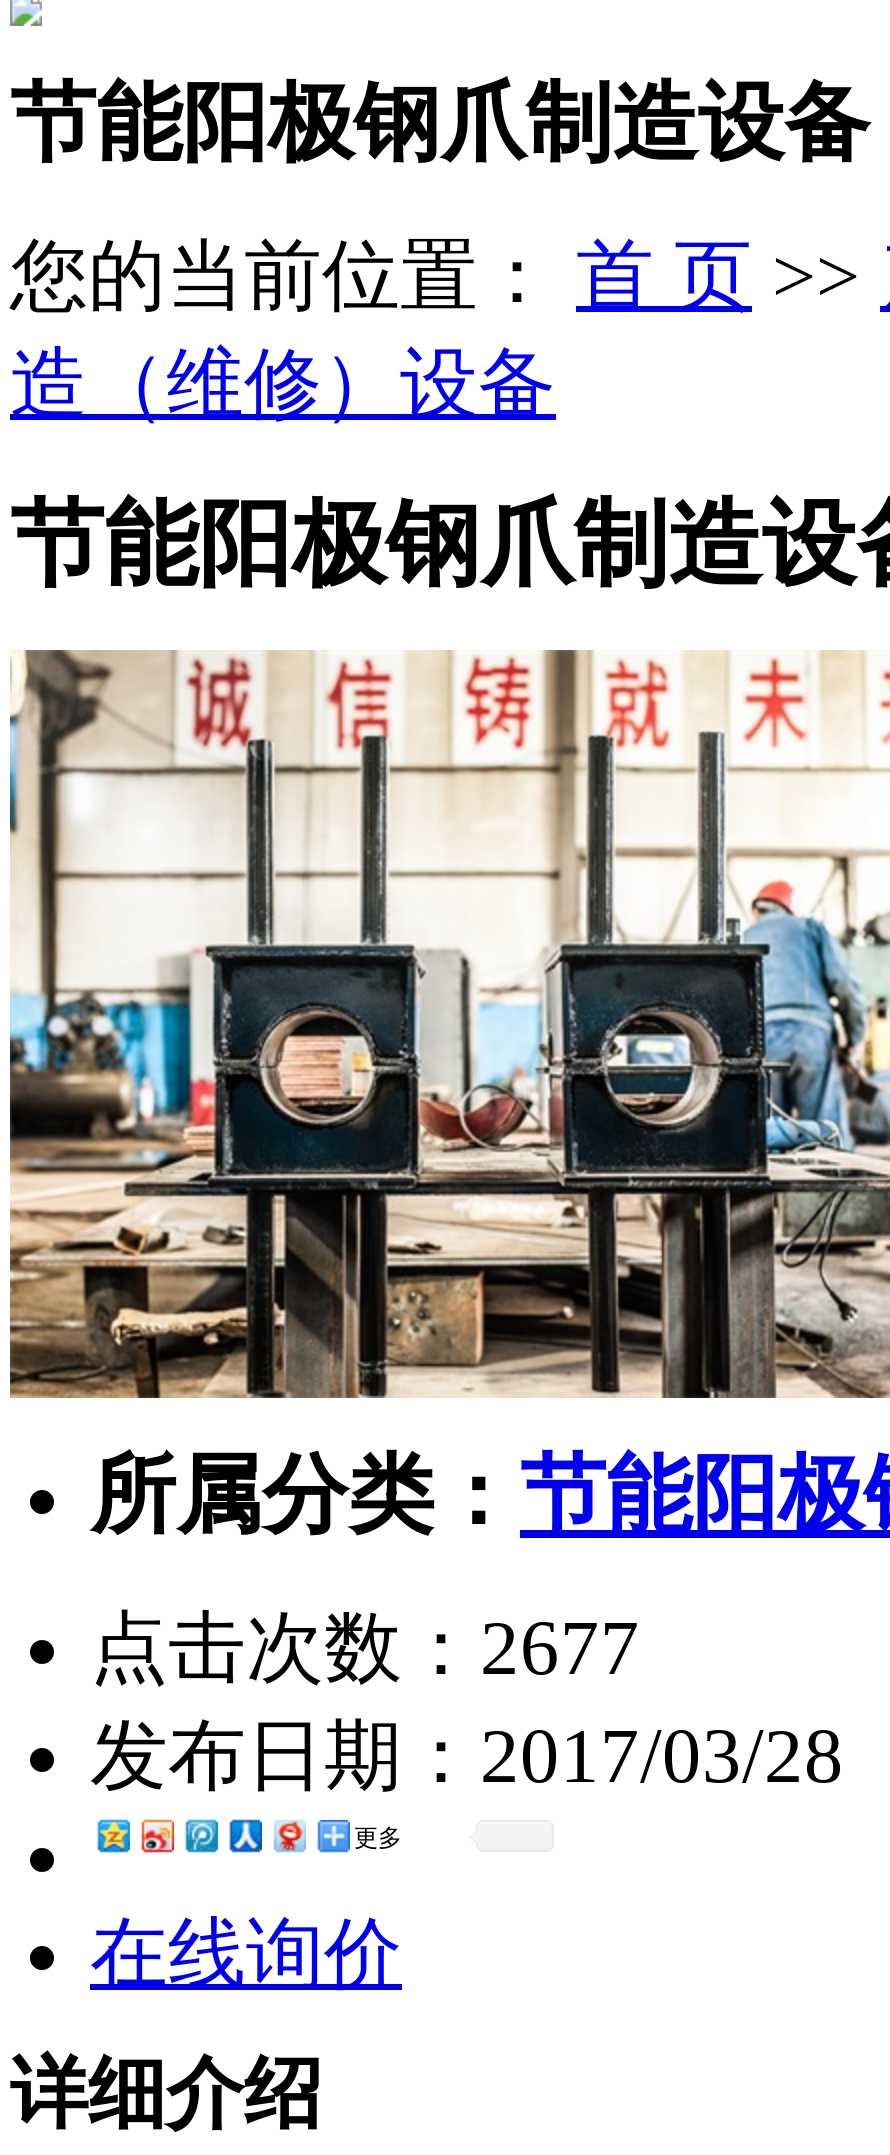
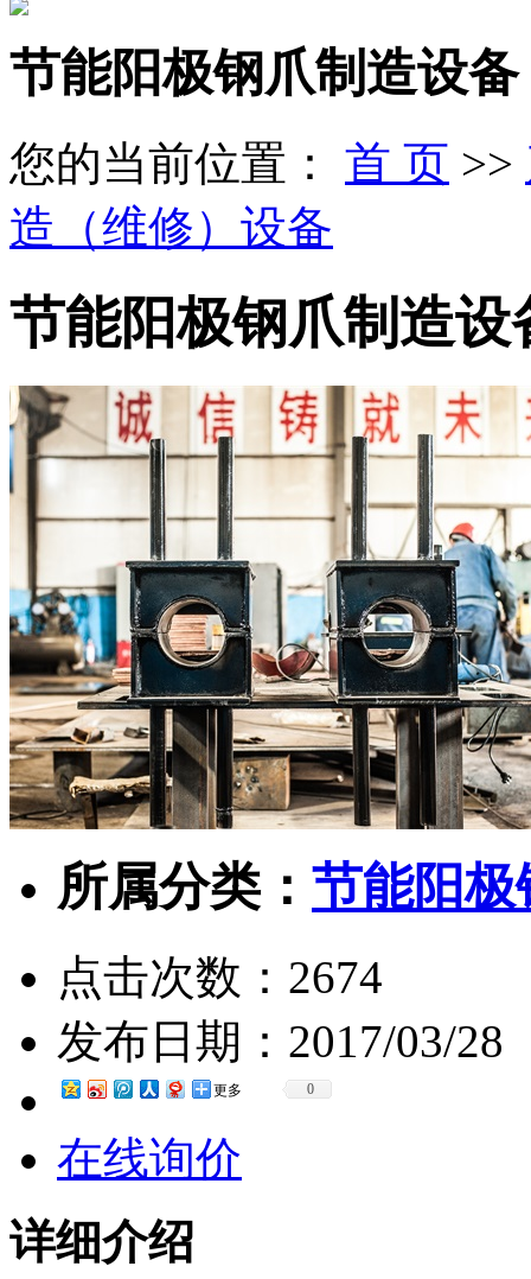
- 点击次数：2677
+ 点击次数：2674

+ 0
